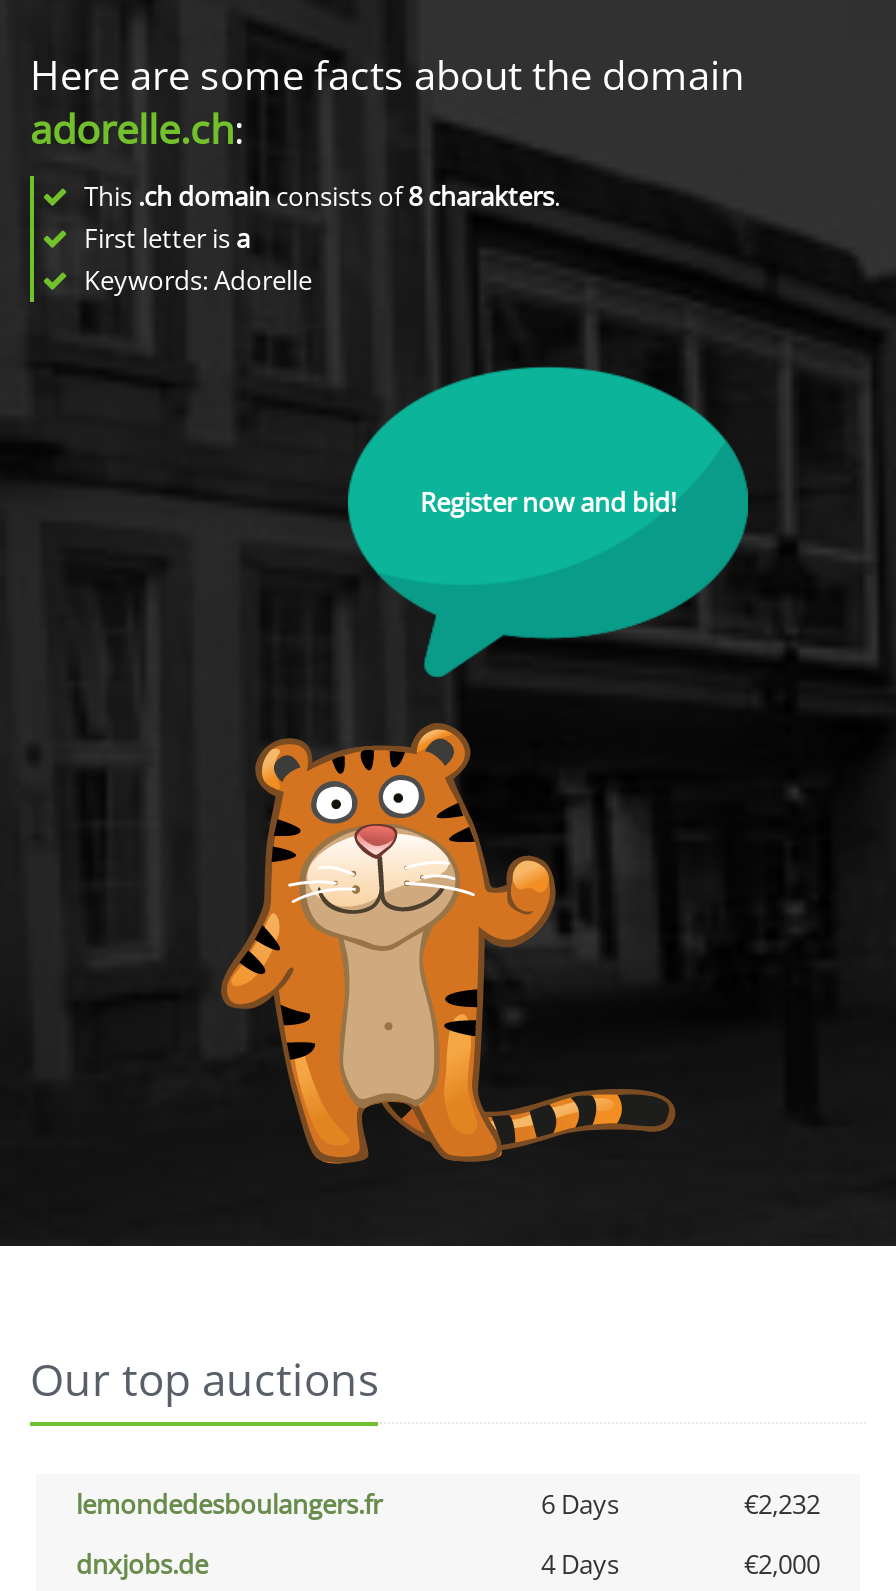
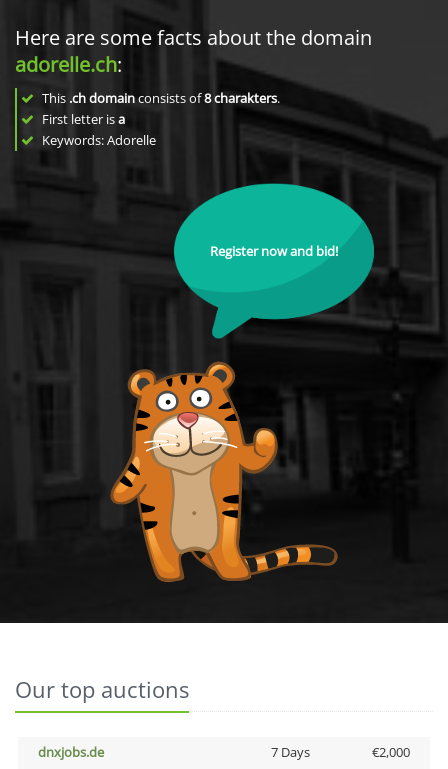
- lemondedesboulangers.fr
- 6 Days
- €2,232

- 4 Days
+ 7 Days
